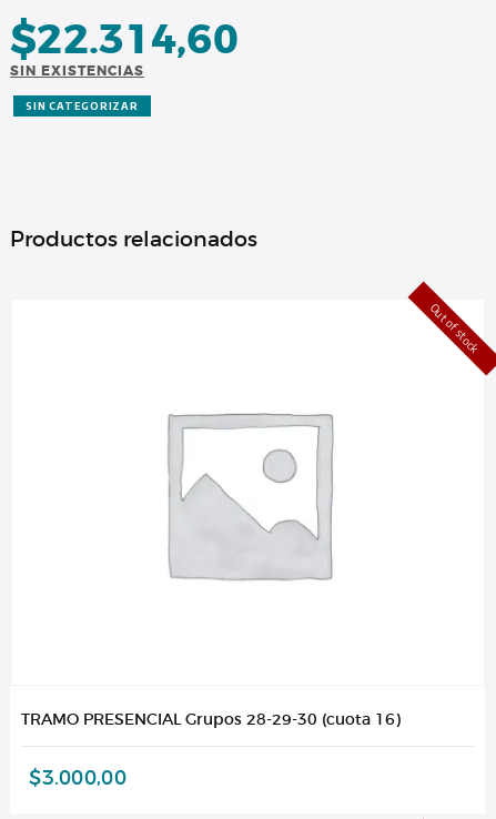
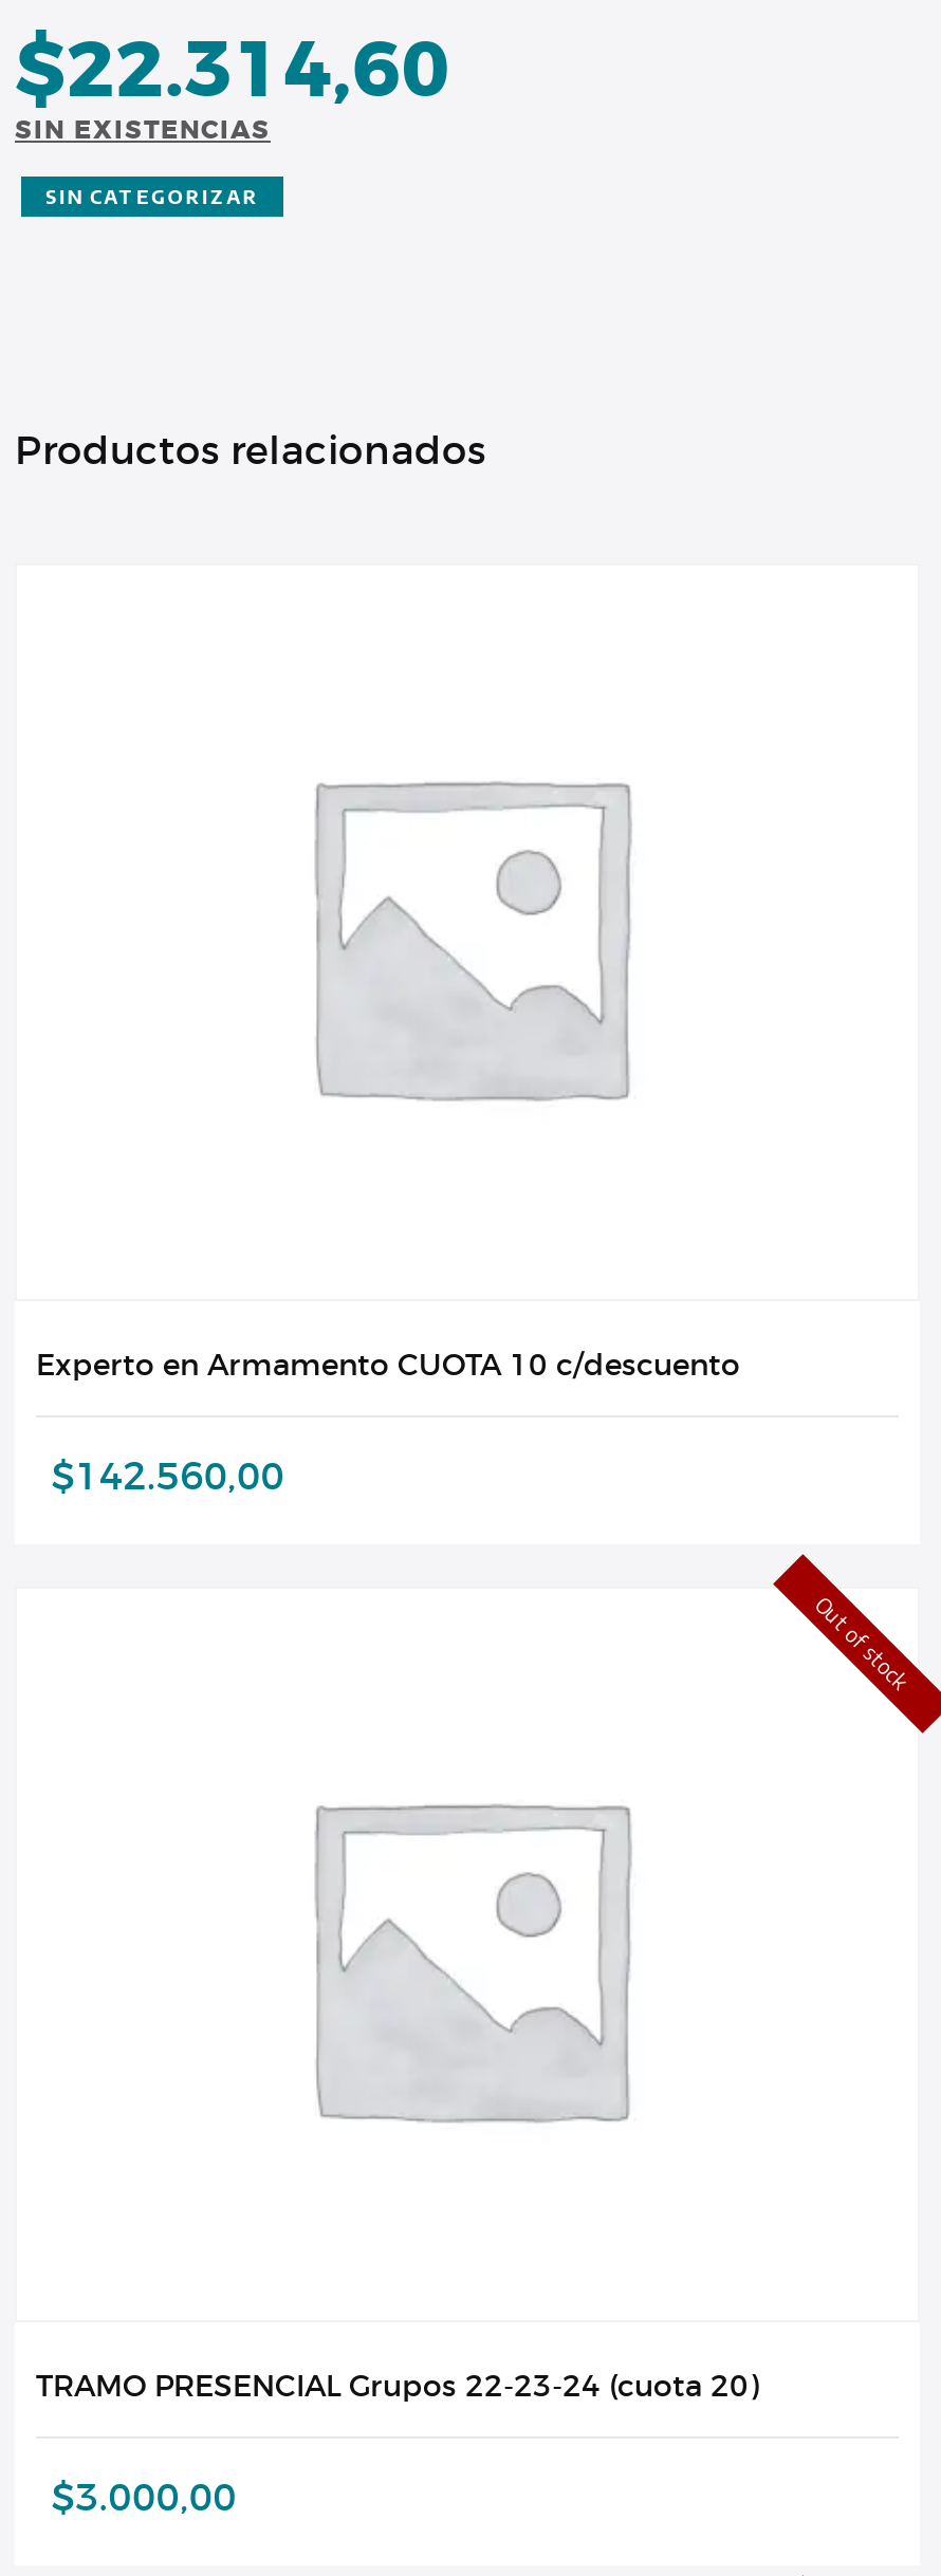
+ Experto en Armamento CUOTA 10 c/descuento
+ $142.560,00

- TRAMO PRESENCIAL Grupos 28-29-30 (cuota 16)
+ TRAMO PRESENCIAL Grupos 22-23-24 (cuota 20)
